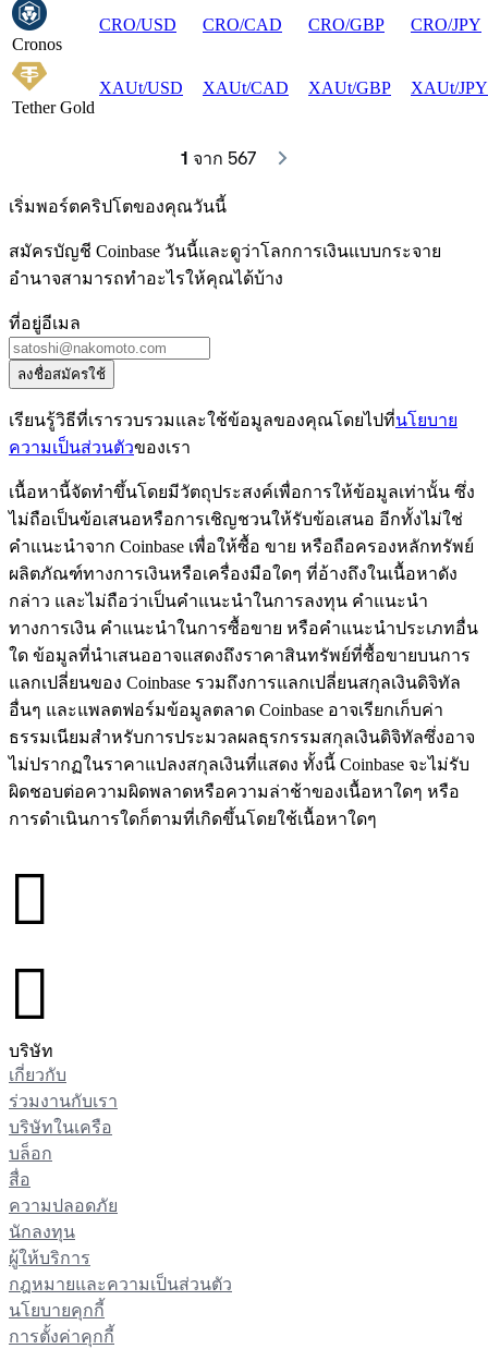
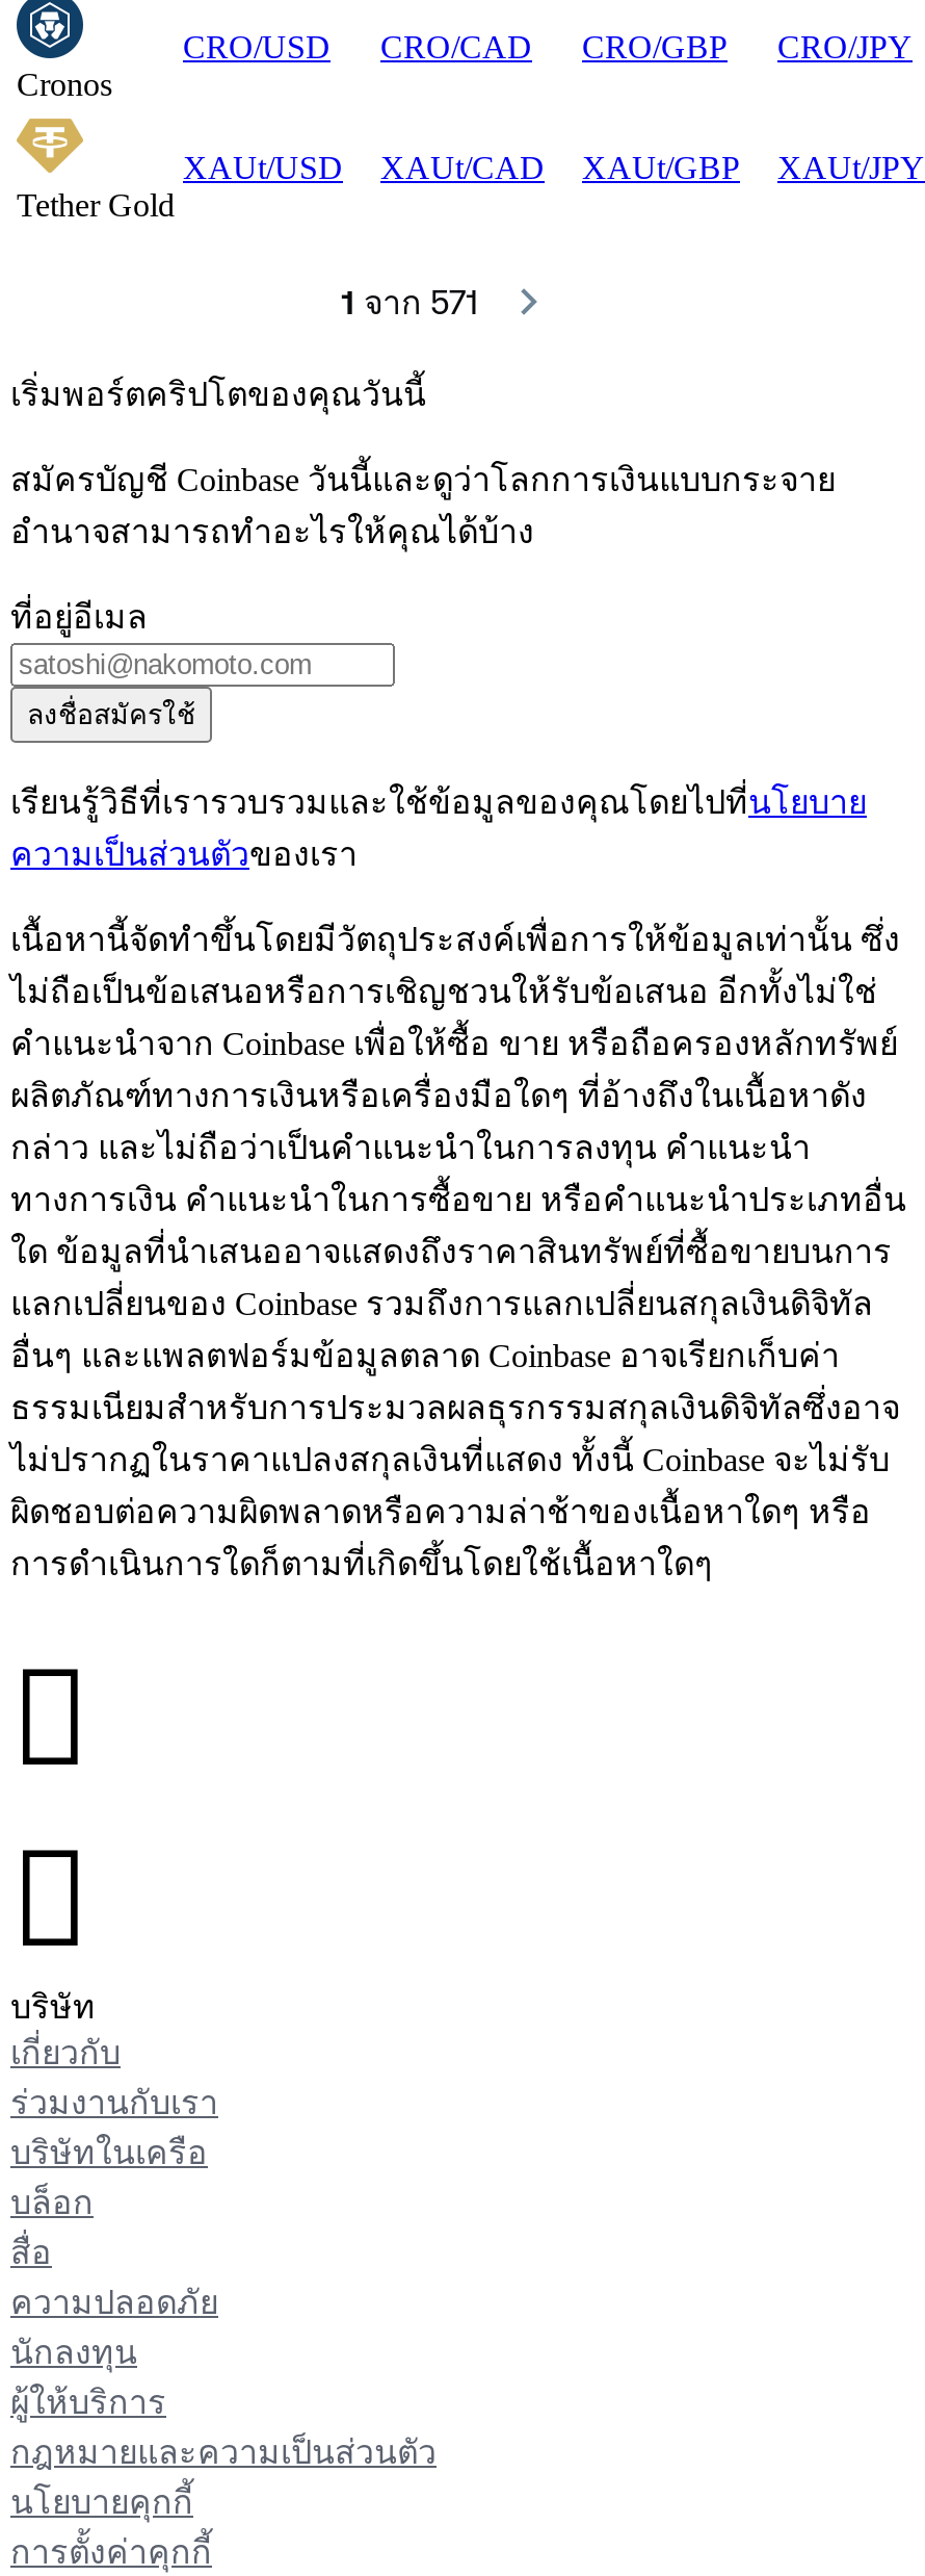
- 1 จาก 567
+ 1 จาก 571
